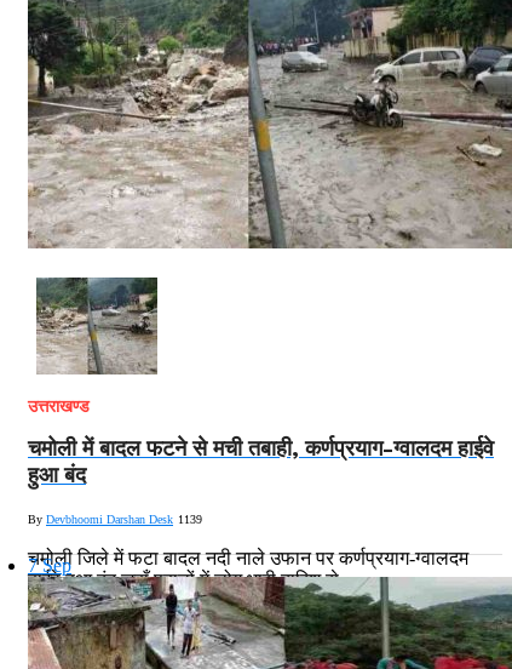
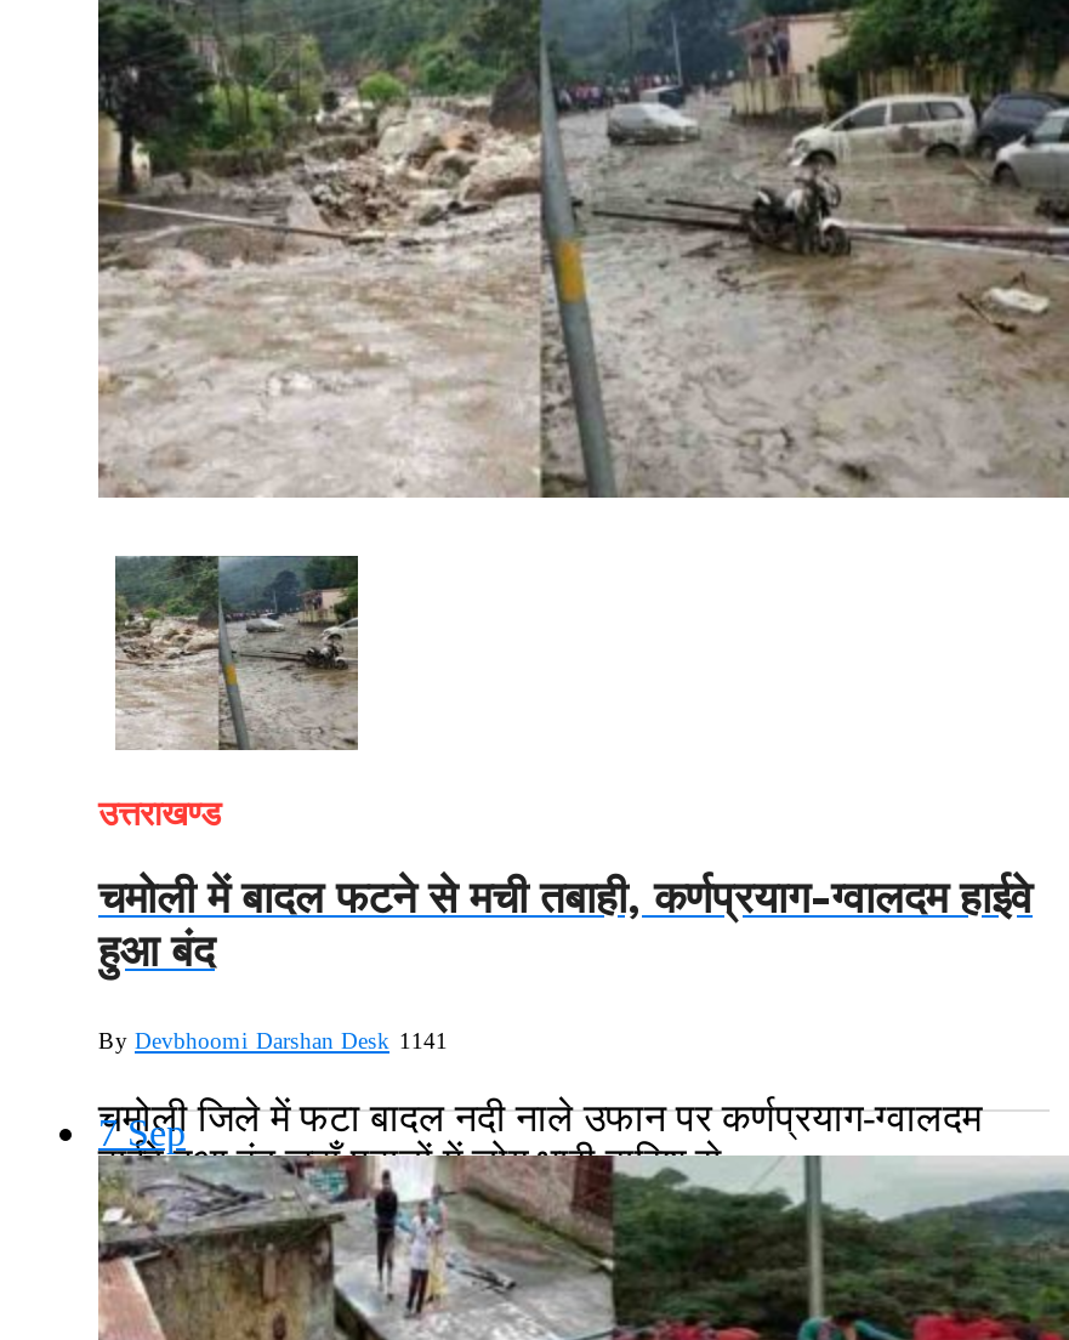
- By Devbhoomi Darshan Desk 1139
+ By Devbhoomi Darshan Desk 1141
